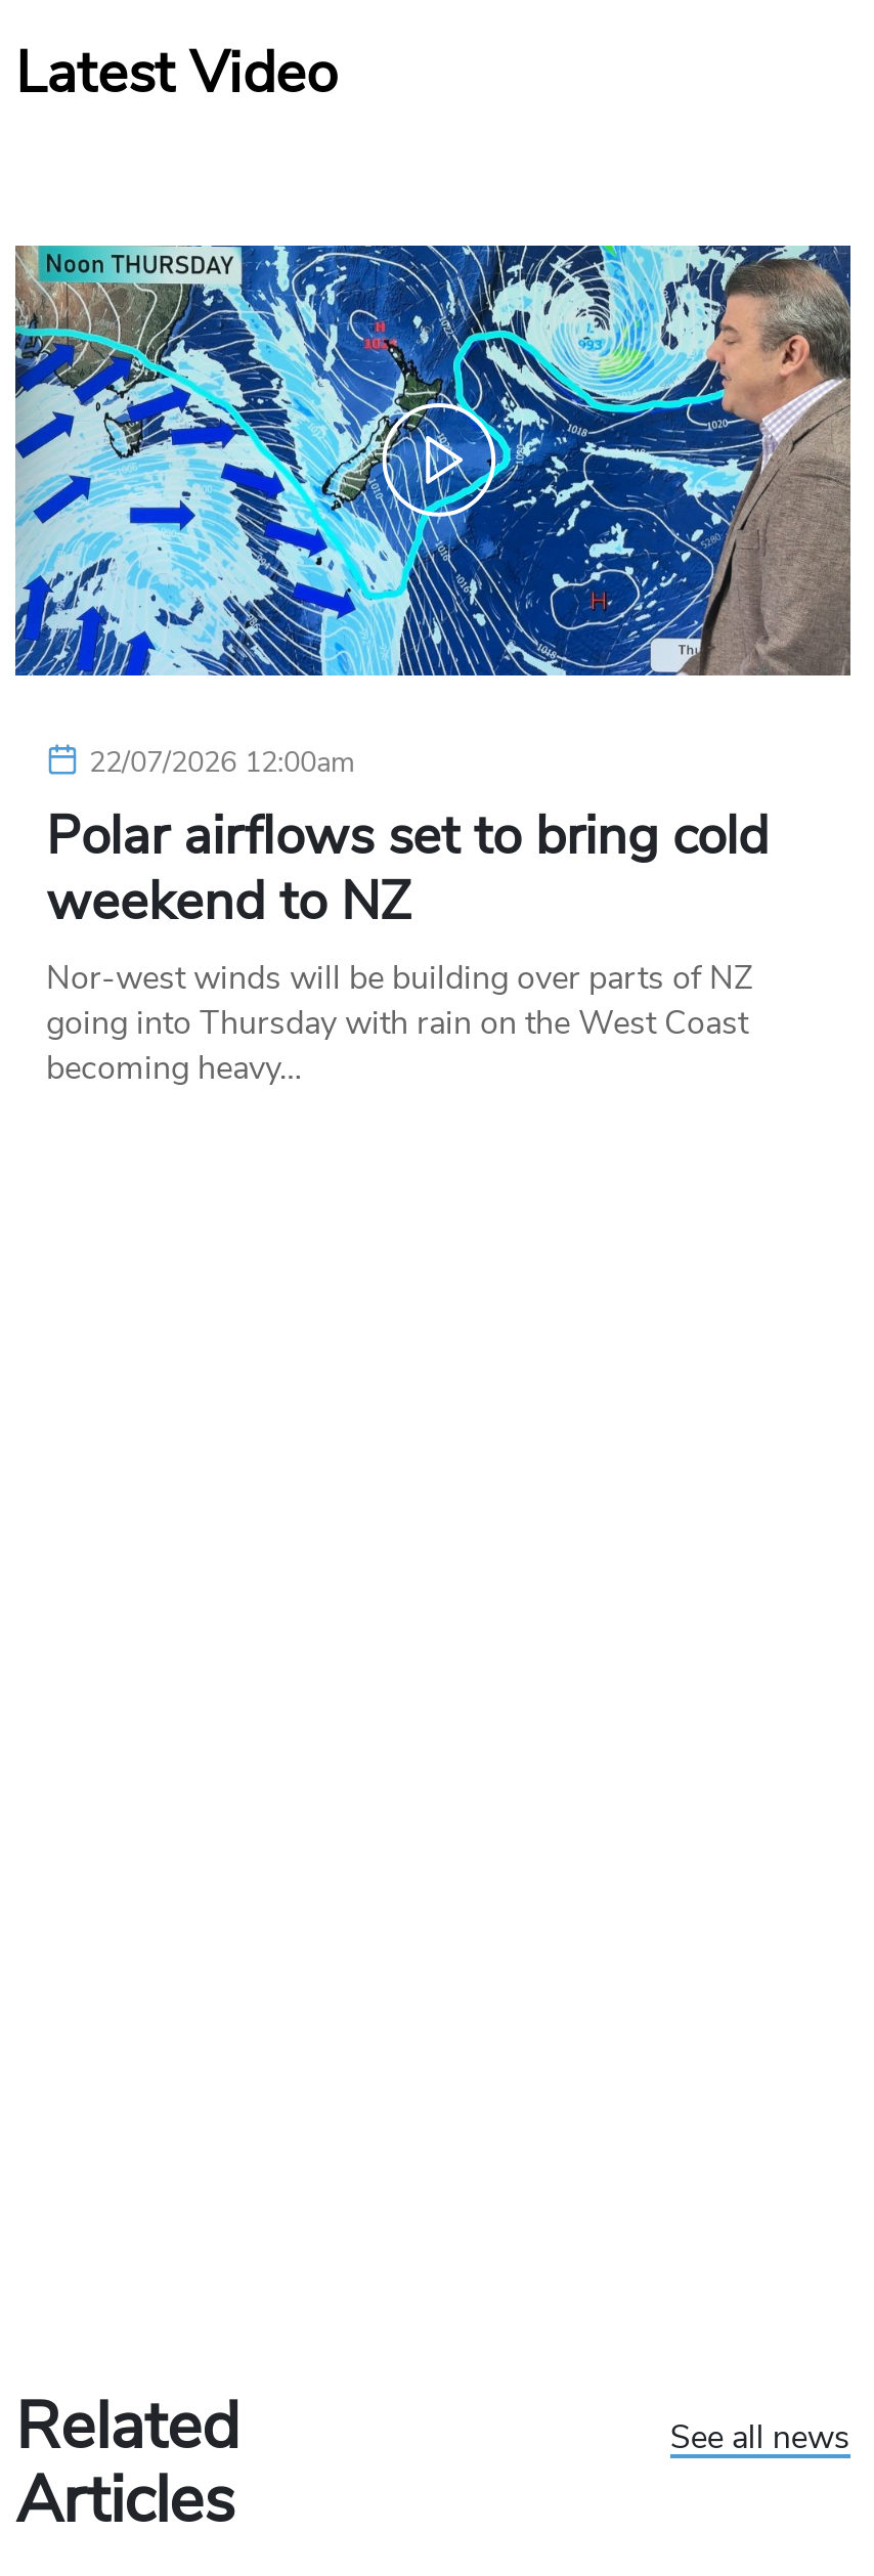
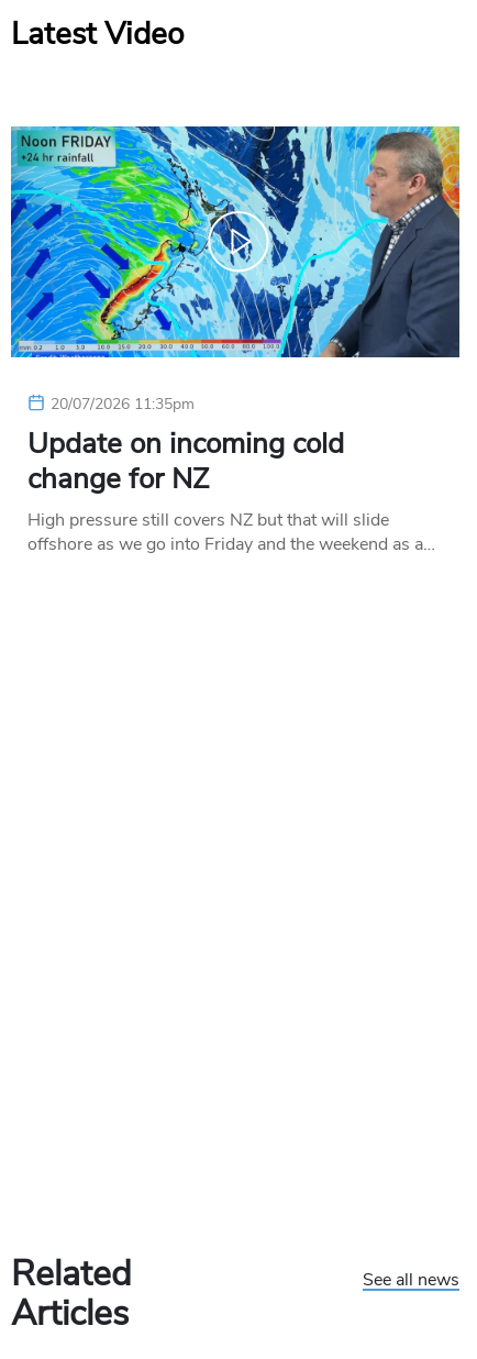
- [image]
- 22/07/2026 12:00am
- Polar airflows set to bring cold
- weekend to NZ
- Nor-west winds will be building over parts of NZ
- going into Thursday with rain on the West Coast
- becoming heavy…
+ [image]
+ 20/07/2026 11:35pm
+ Update on incoming cold
+ change for NZ
+ High pressure still covers NZ but that will slide
+ offshore as we go into Friday and the weekend as a…
